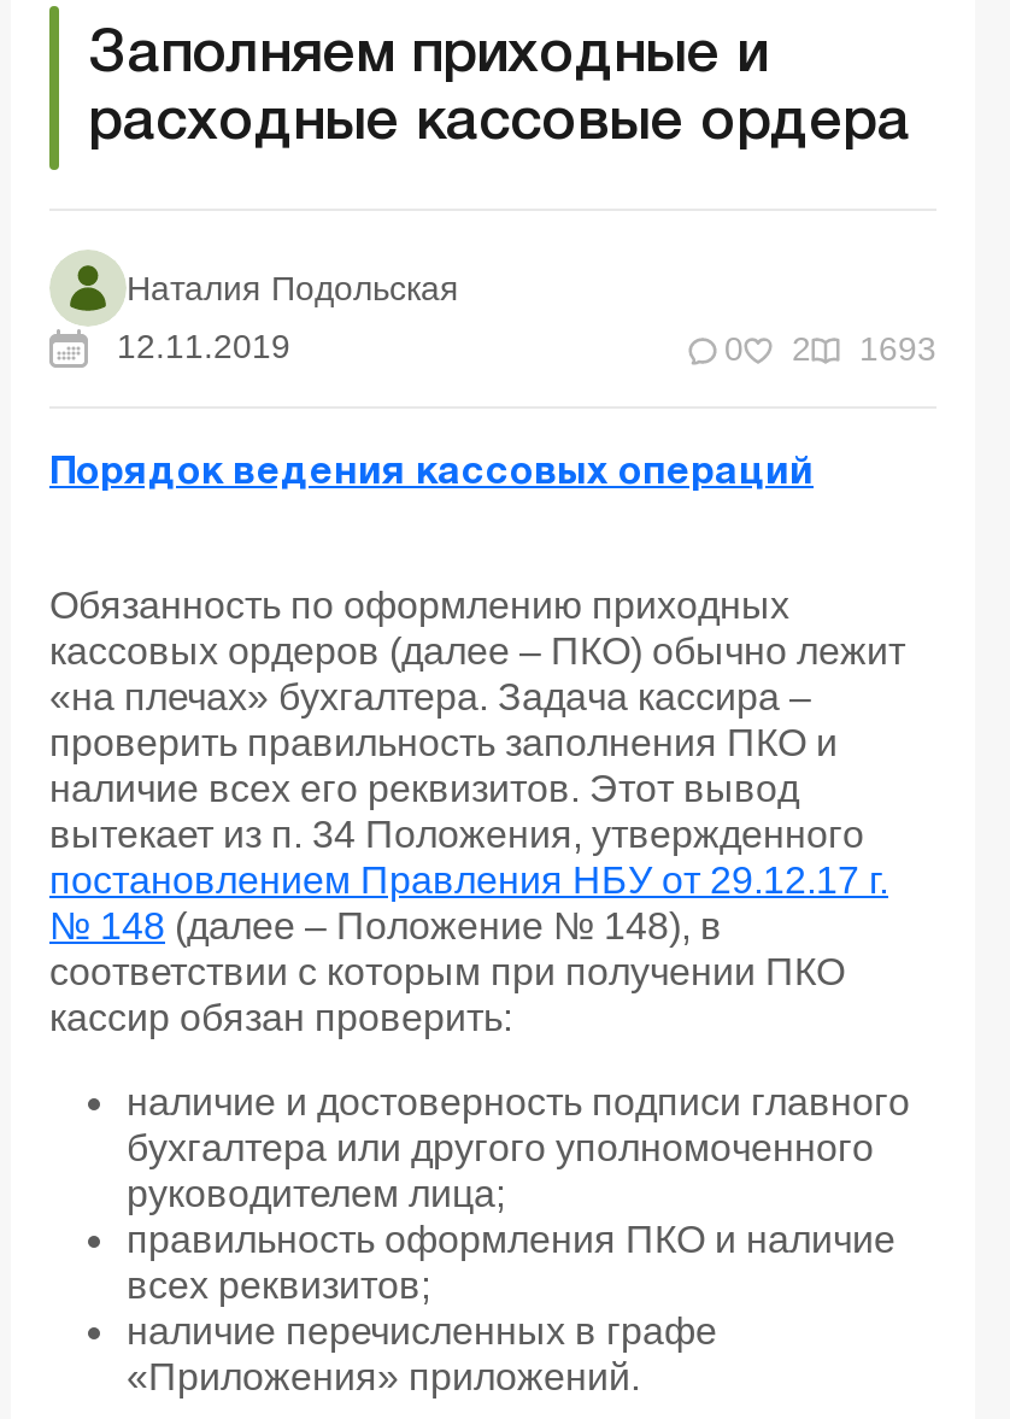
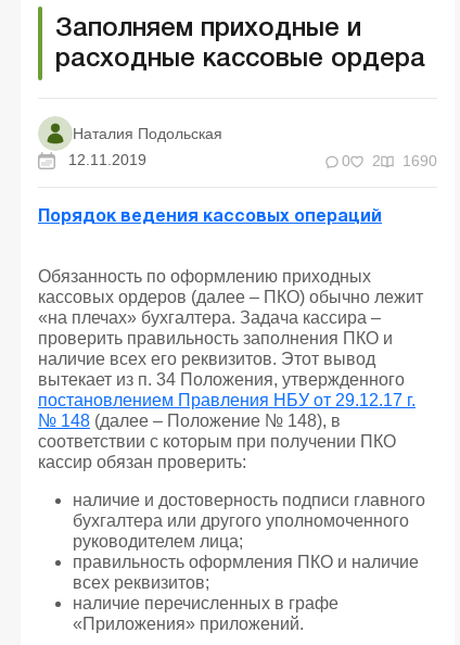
- 1693
+ 1690
